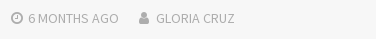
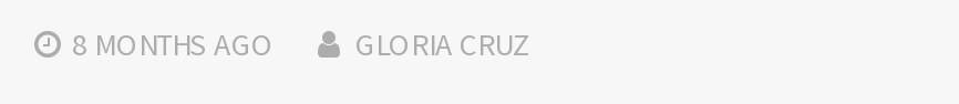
- 6 MONTHS AGO
+ 8 MONTHS AGO
